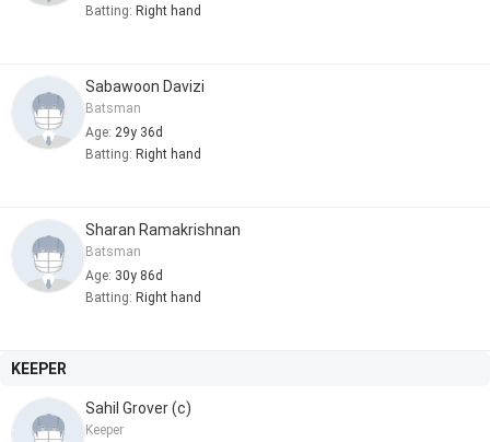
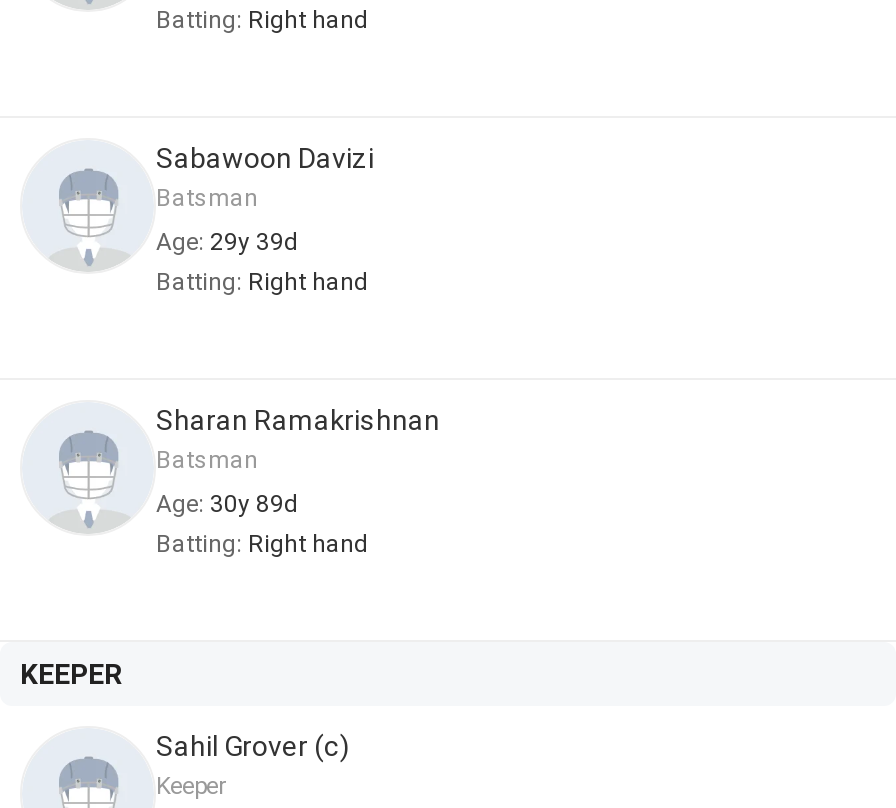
- Age: 29y 36d
+ Age: 29y 39d

- Age: 30y 86d
+ Age: 30y 89d
